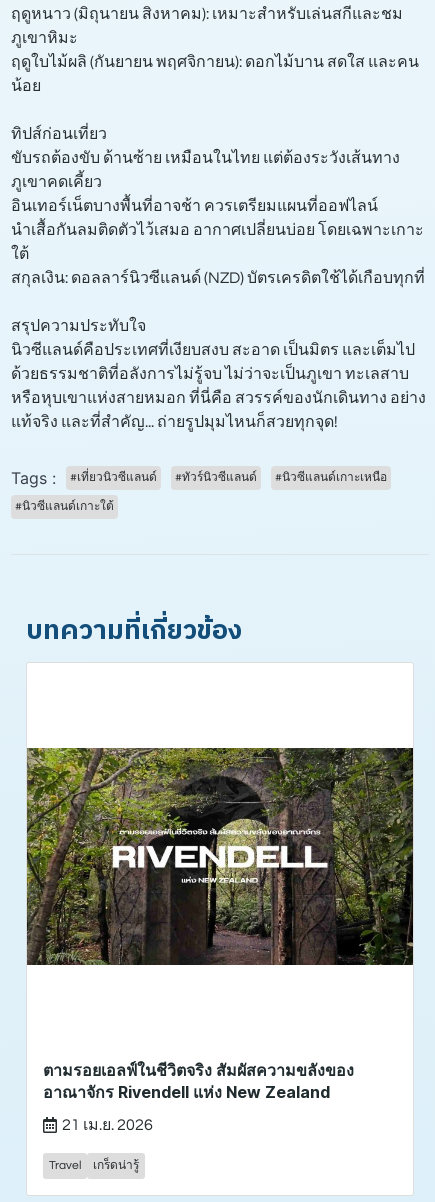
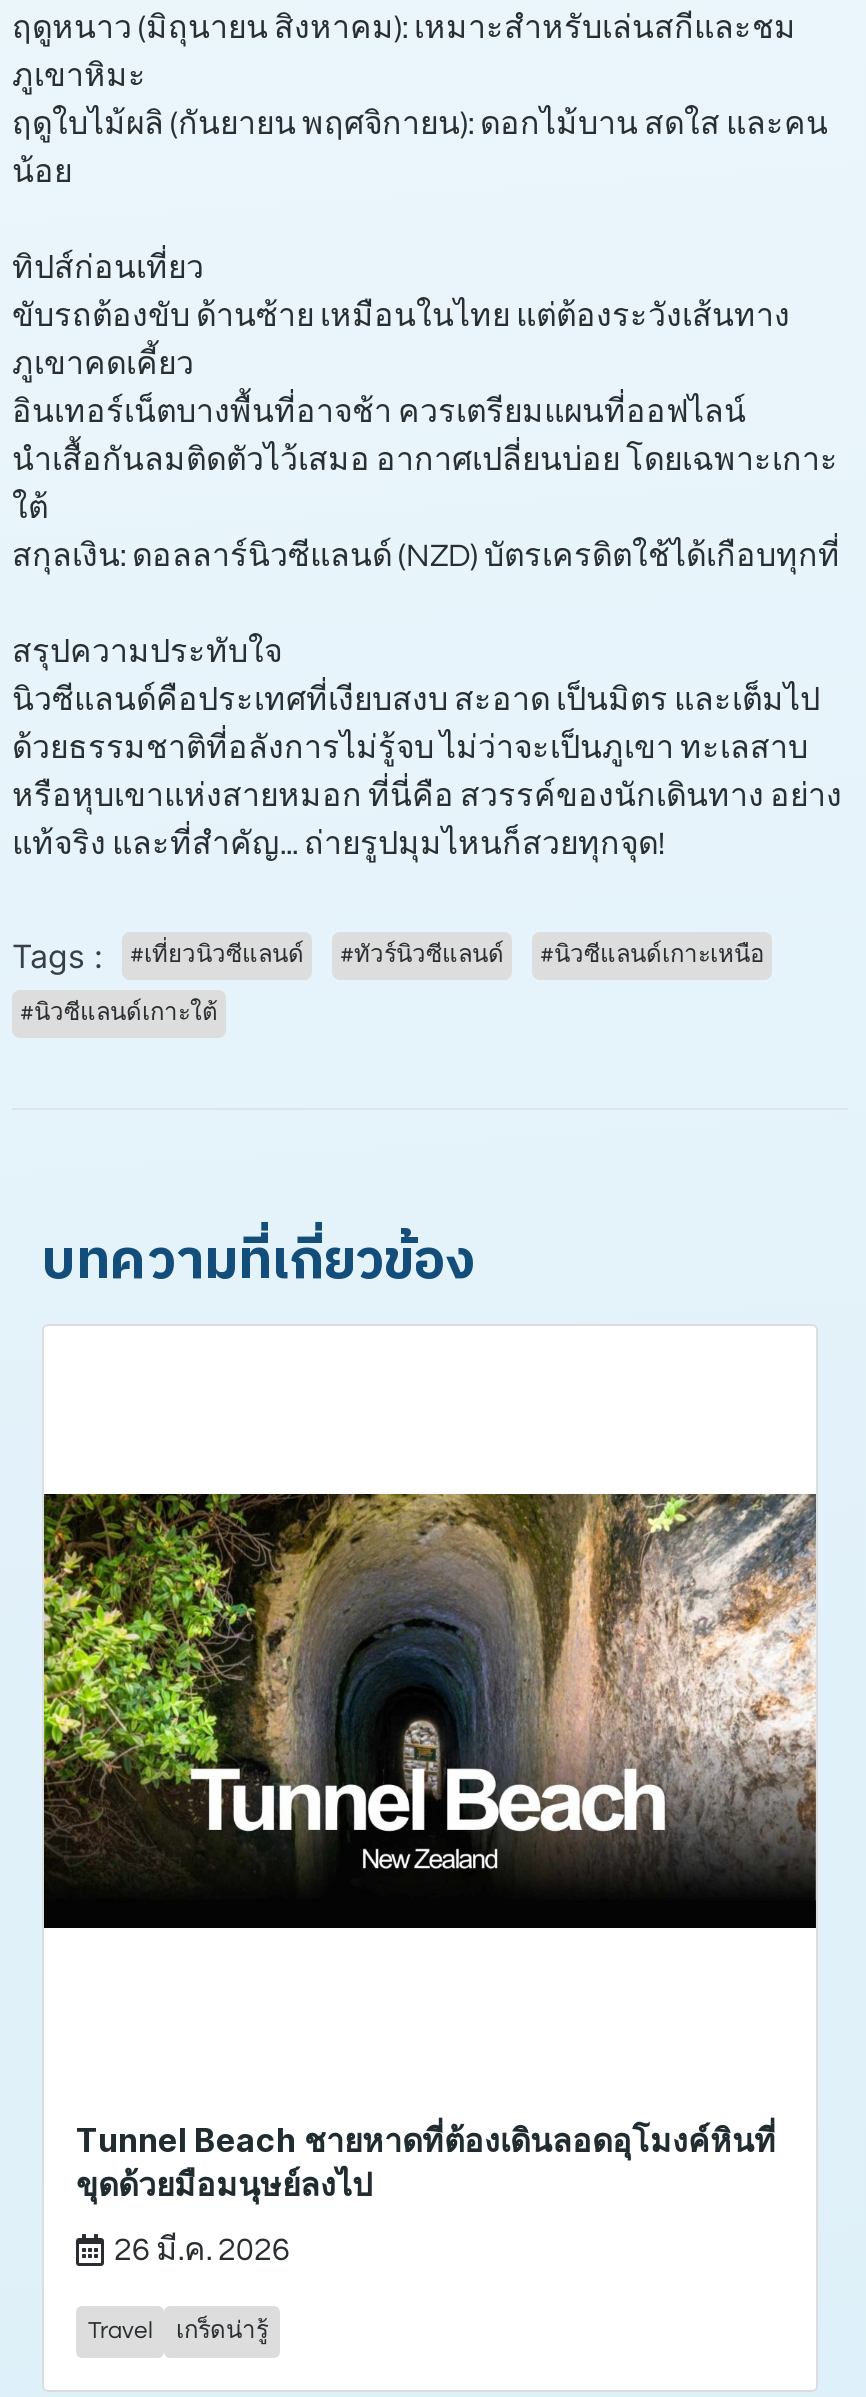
- [image]
+ [image]

- ตามรอยเอลฟ์ในชีวิตจริง สัมผัสความขลังของ
- อาณาจักร Rivendell แห่ง New Zealand
+ Tunnel Beach ชายหาดที่ต้องเดินลอดอุโมงค์หินที่
+ ขุดด้วยมือมนุษย์ลงไป

- 21 เม.ย. 2026
+ 26 มี.ค. 2026
